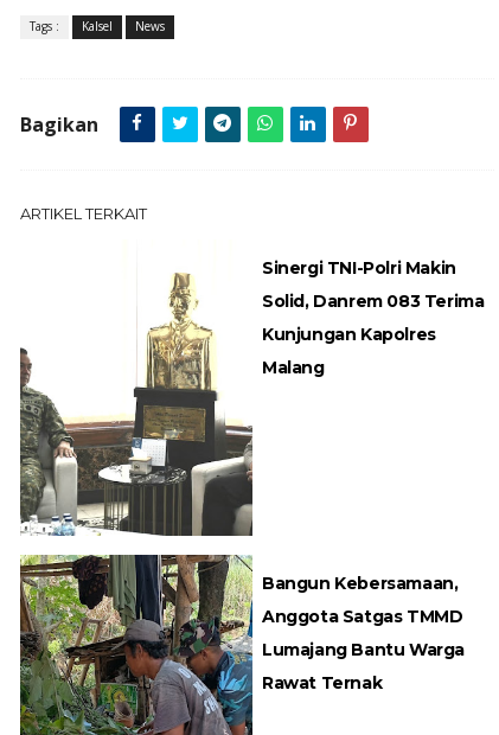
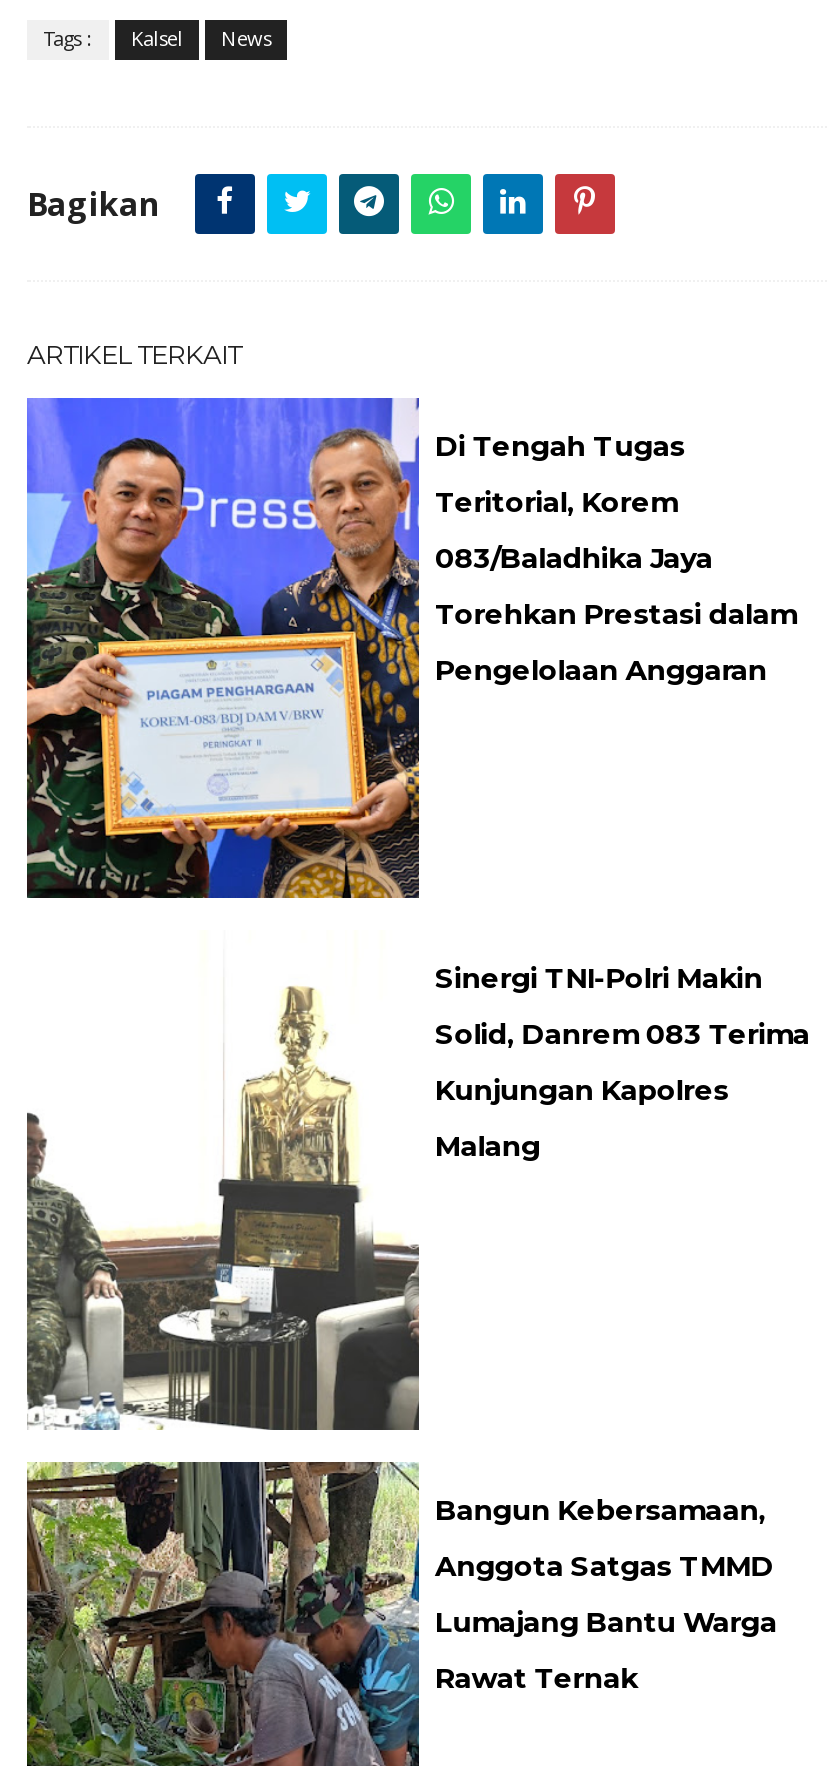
+ [image]
+ Di Tengah Tugas
+ Teritorial, Korem
+ 083/Baladhika Jaya
+ Torehkan Prestasi dalam
+ Pengelolaan Anggaran
